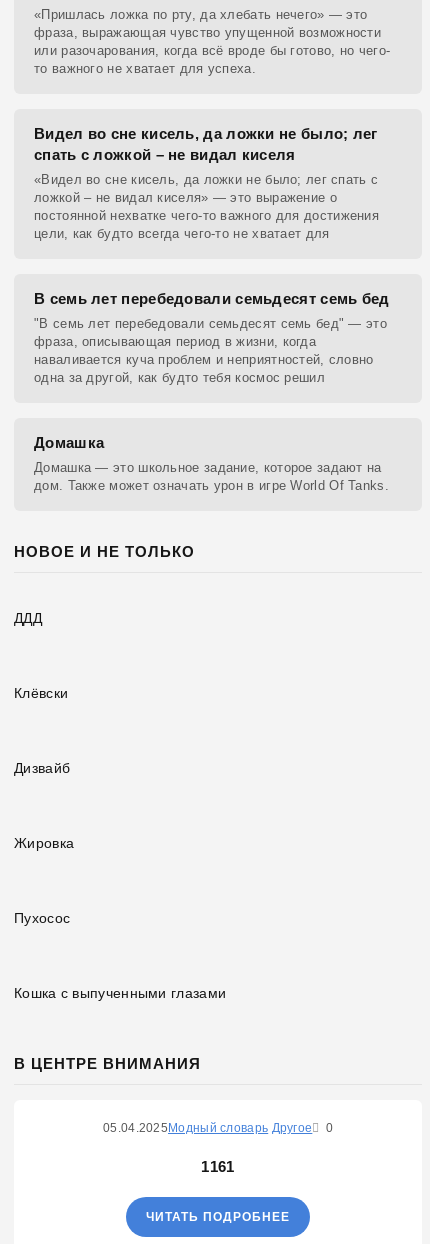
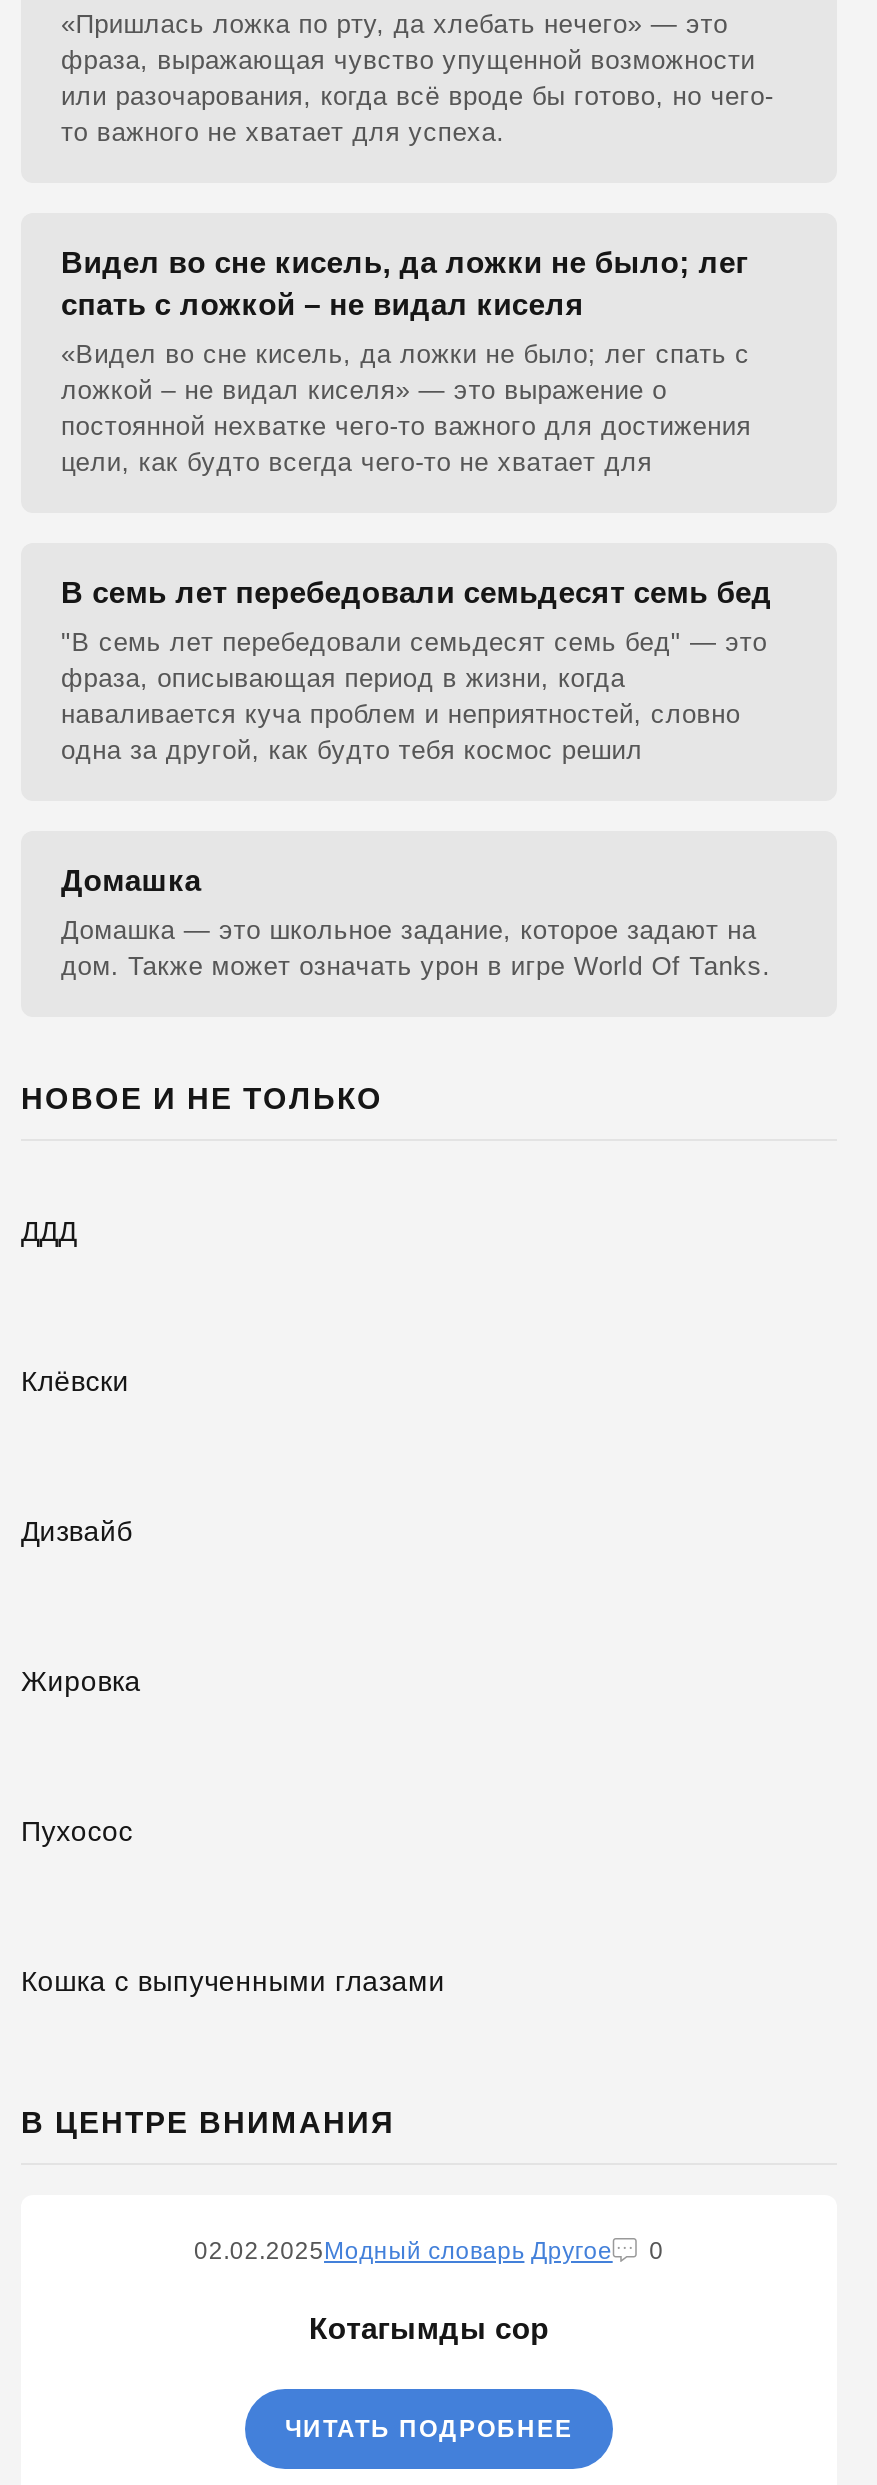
- 05.04.2025Модный словарь Другое
+ 02.02.2025Модный словарь Другое

- 1161
+ Котагымды сор
